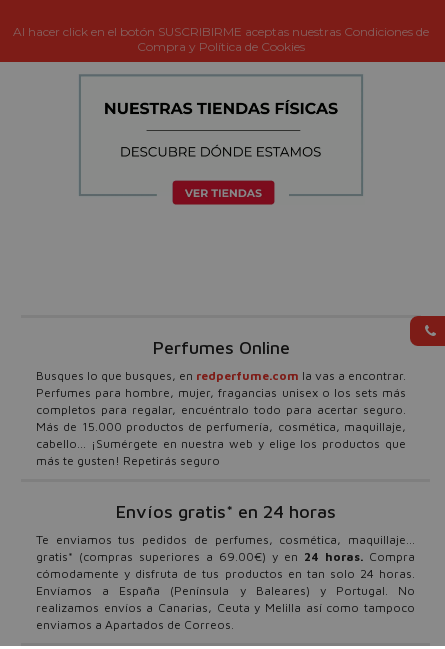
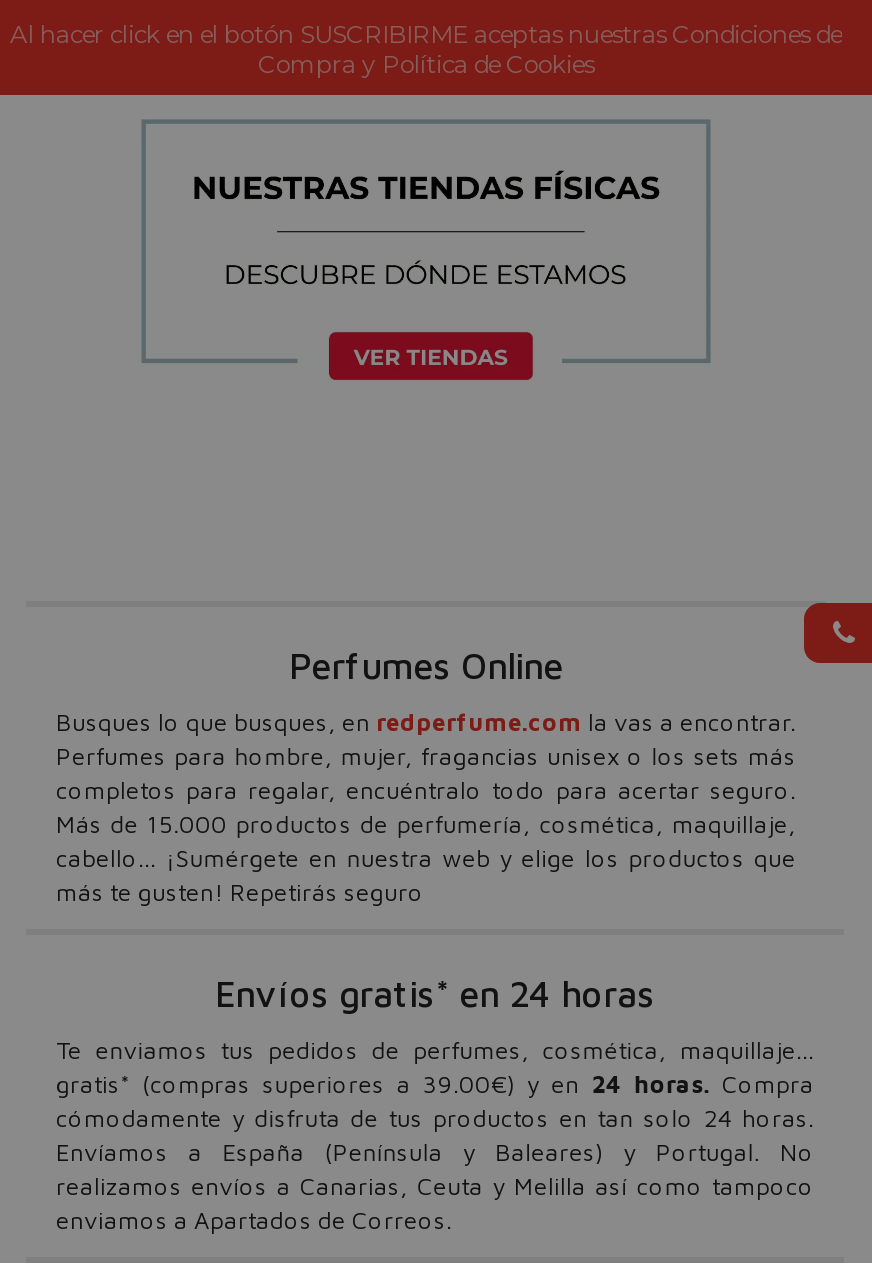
- gratis* (compras superiores a 69.00€) y en 24 horas. Compra
+ gratis* (compras superiores a 39.00€) y en 24 horas. Compra
